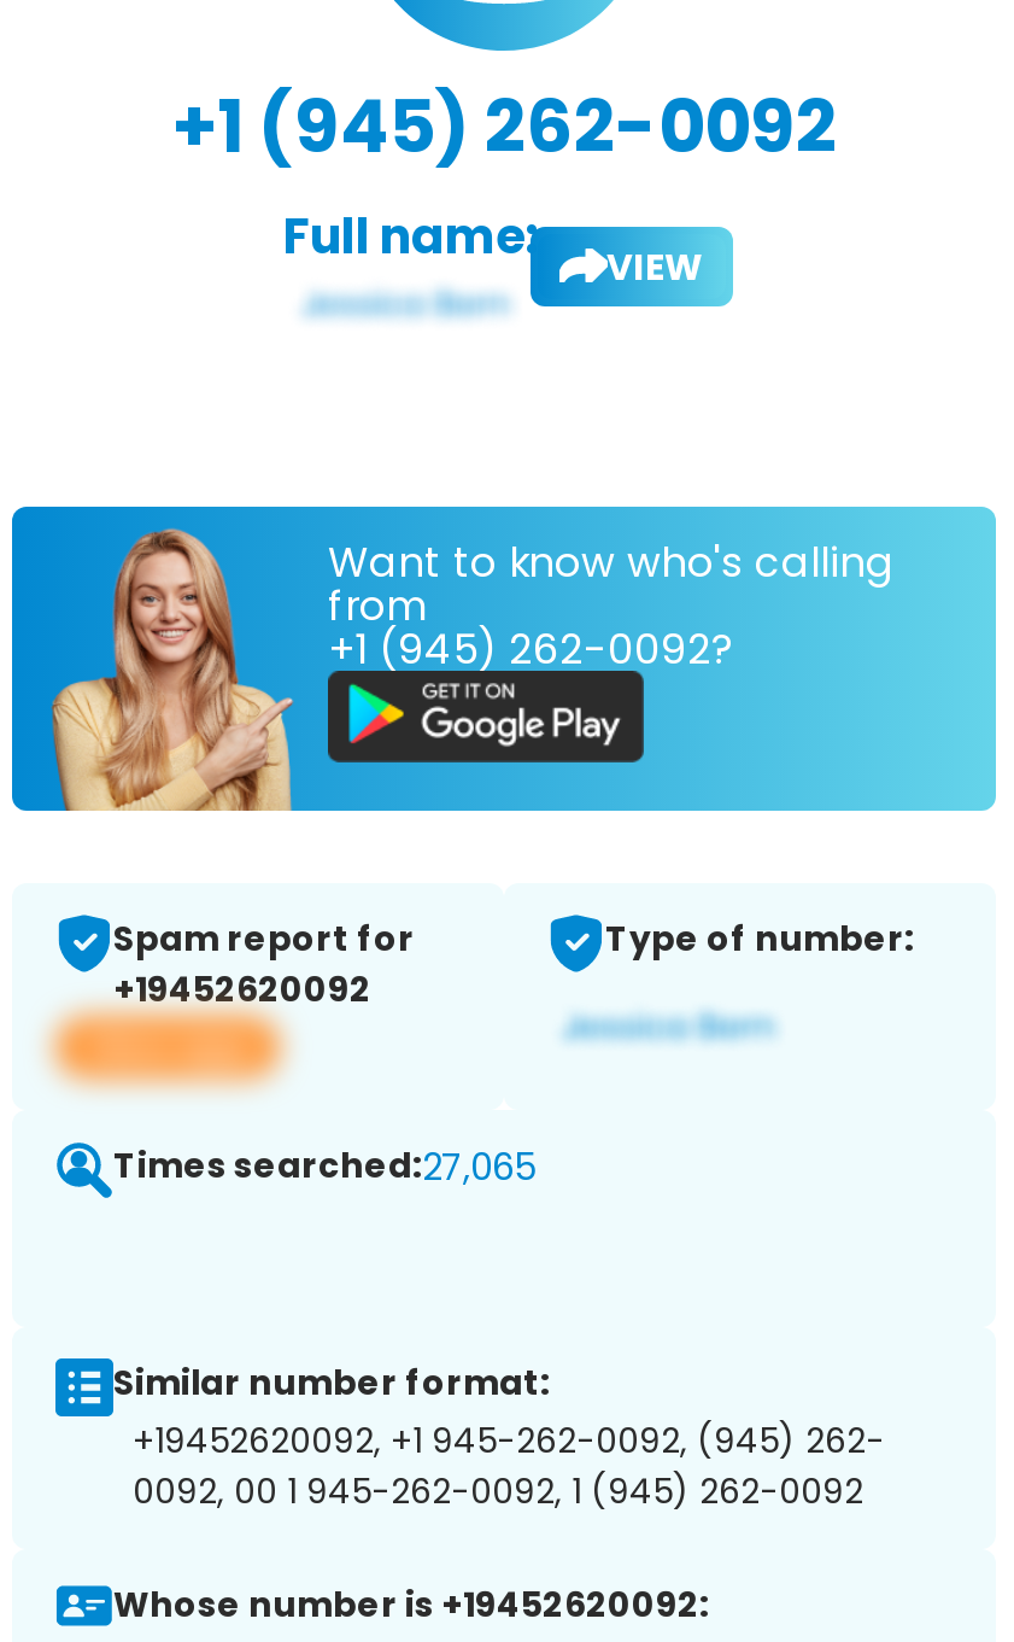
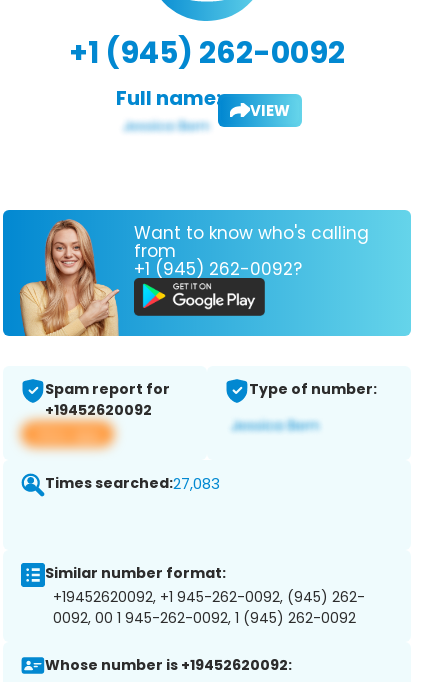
- Times searched:27,065
+ Times searched:27,083
